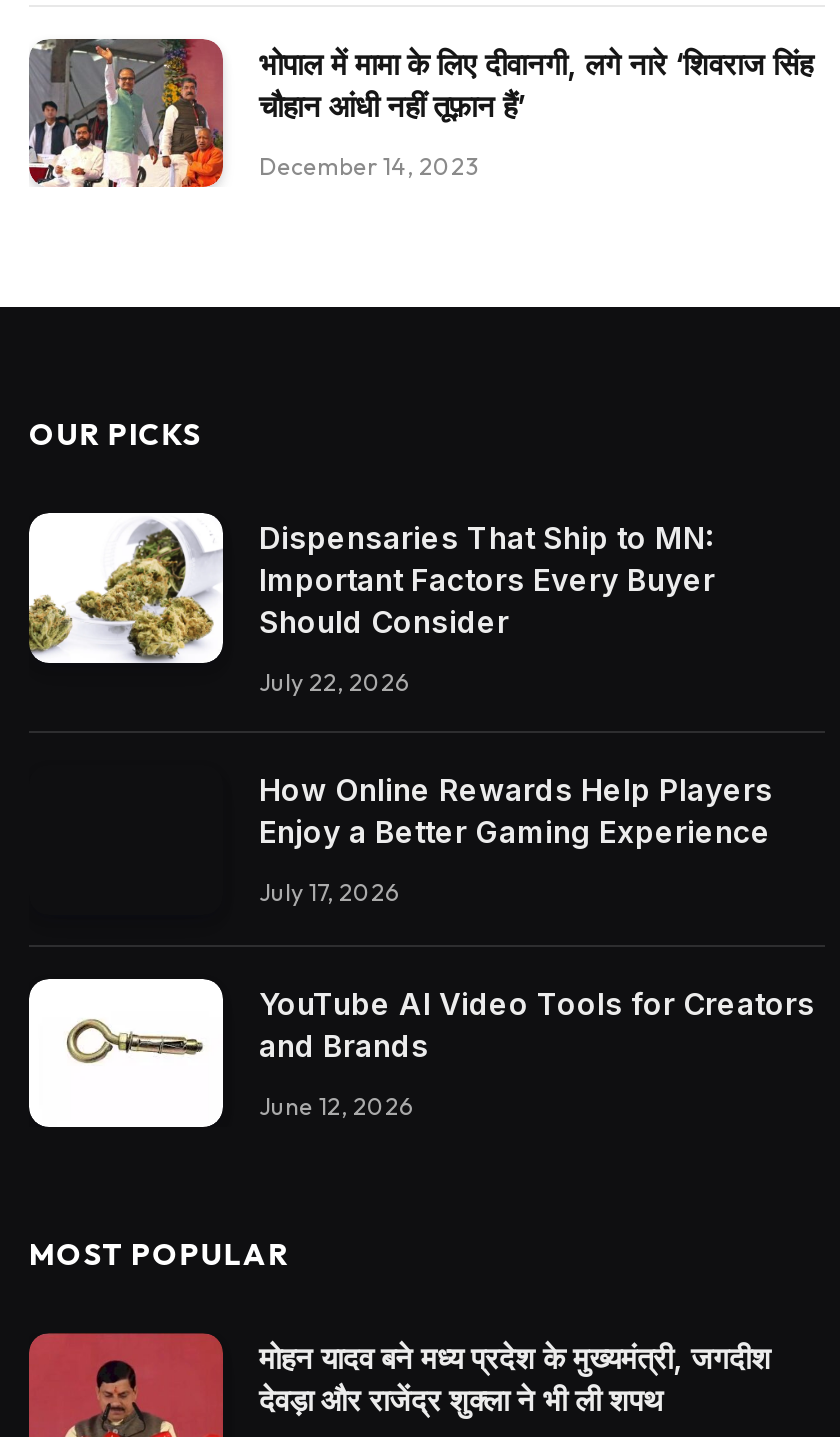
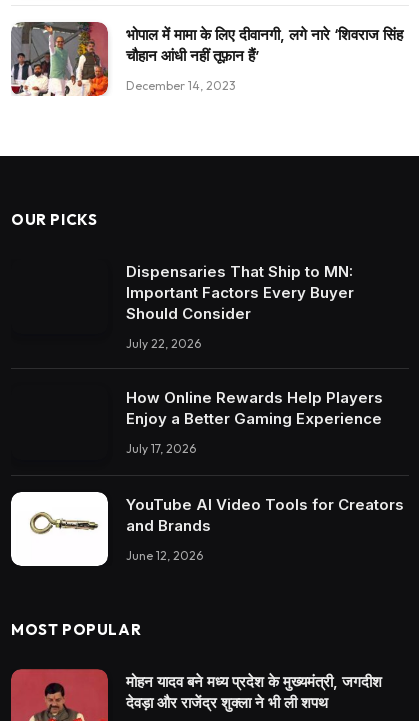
- [image]
